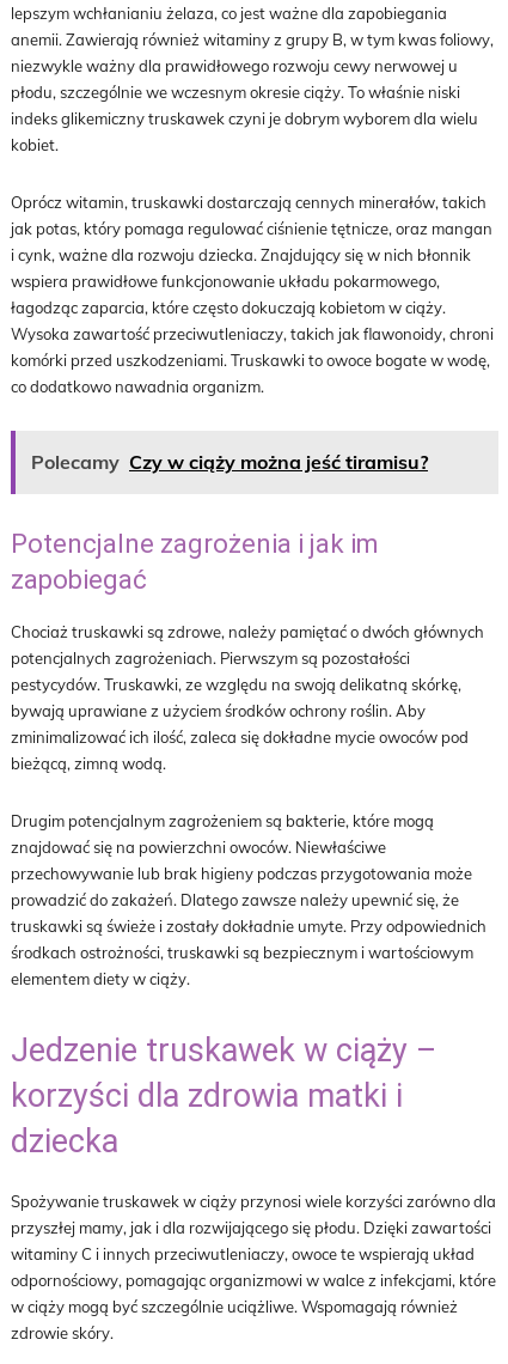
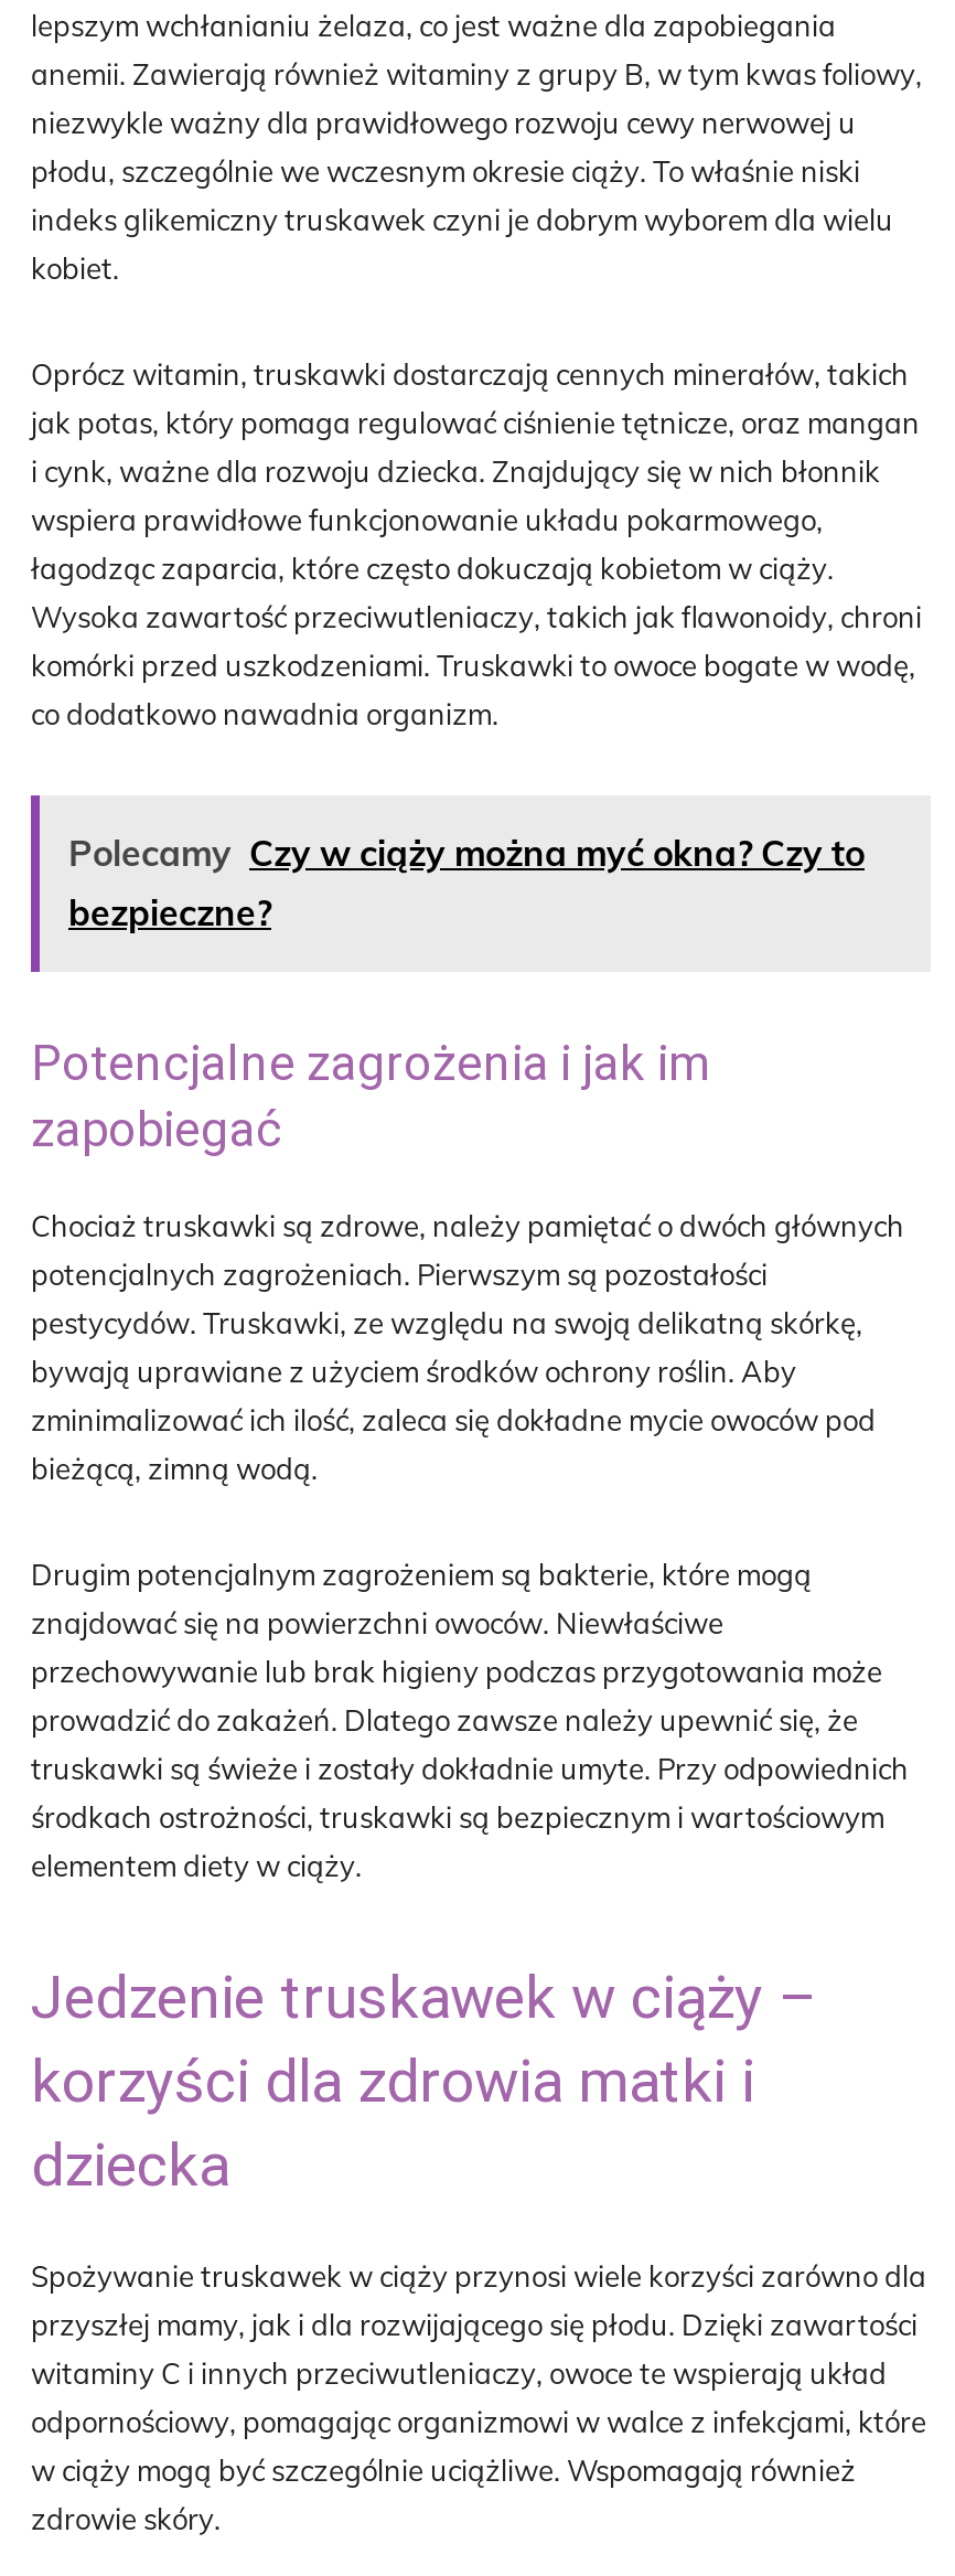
- Polecamy Czy w ciąży można jeść tiramisu?
+ Polecamy Czy w ciąży można myć okna? Czy to
+ bezpieczne?
